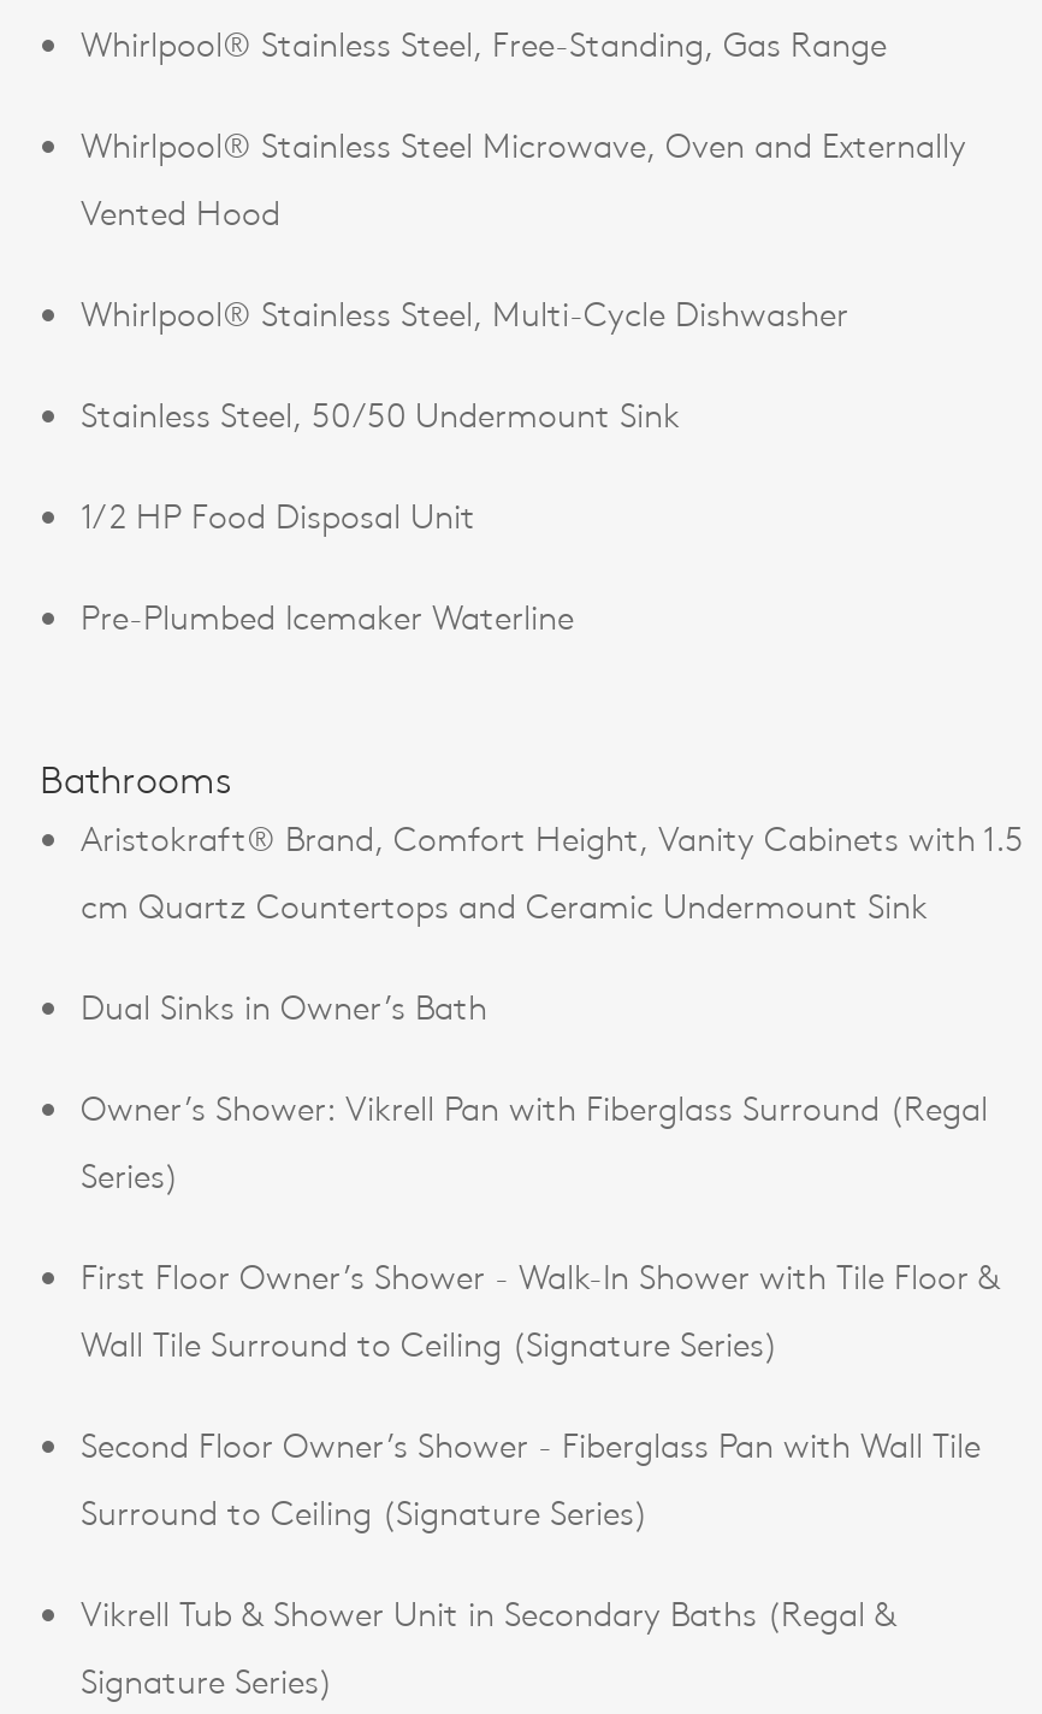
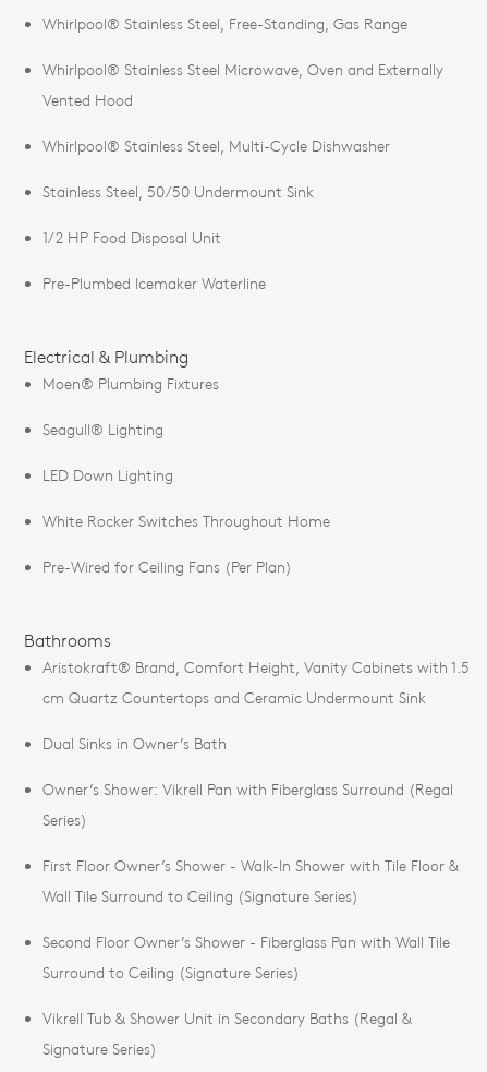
+ Electrical & Plumbing
+ Moen® Plumbing Fixtures
+ Seagull® Lighting
+ LED Down Lighting
+ White Rocker Switches Throughout Home
+ Pre-Wired for Ceiling Fans (Per Plan)
